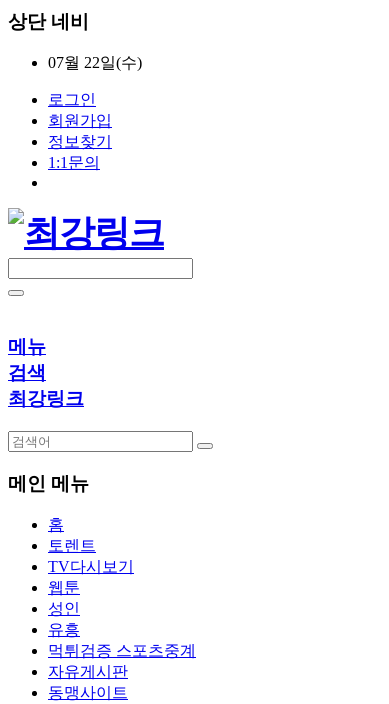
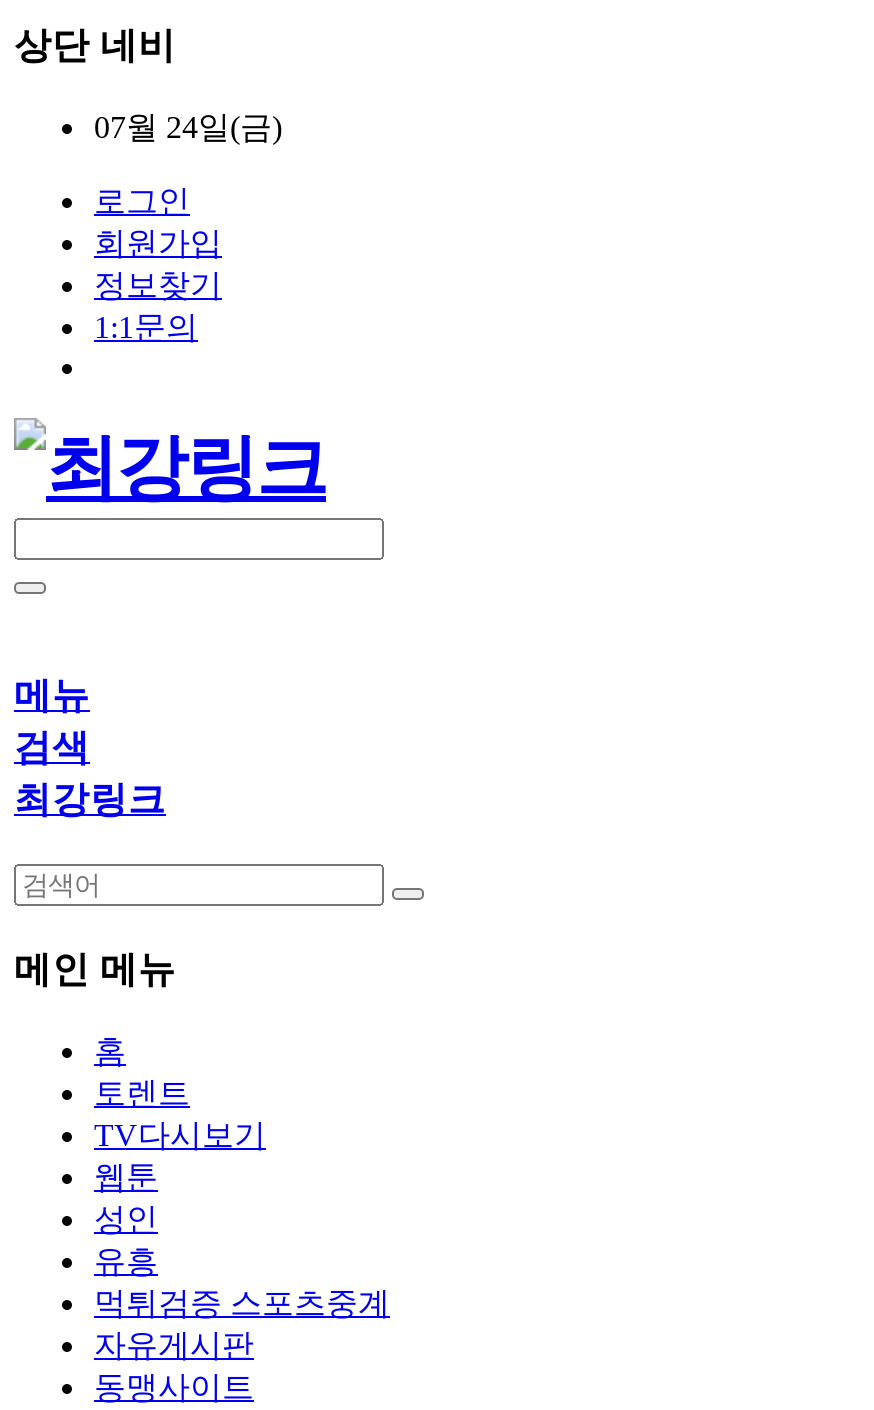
- 07월 22일(수)
+ 07월 24일(금)
